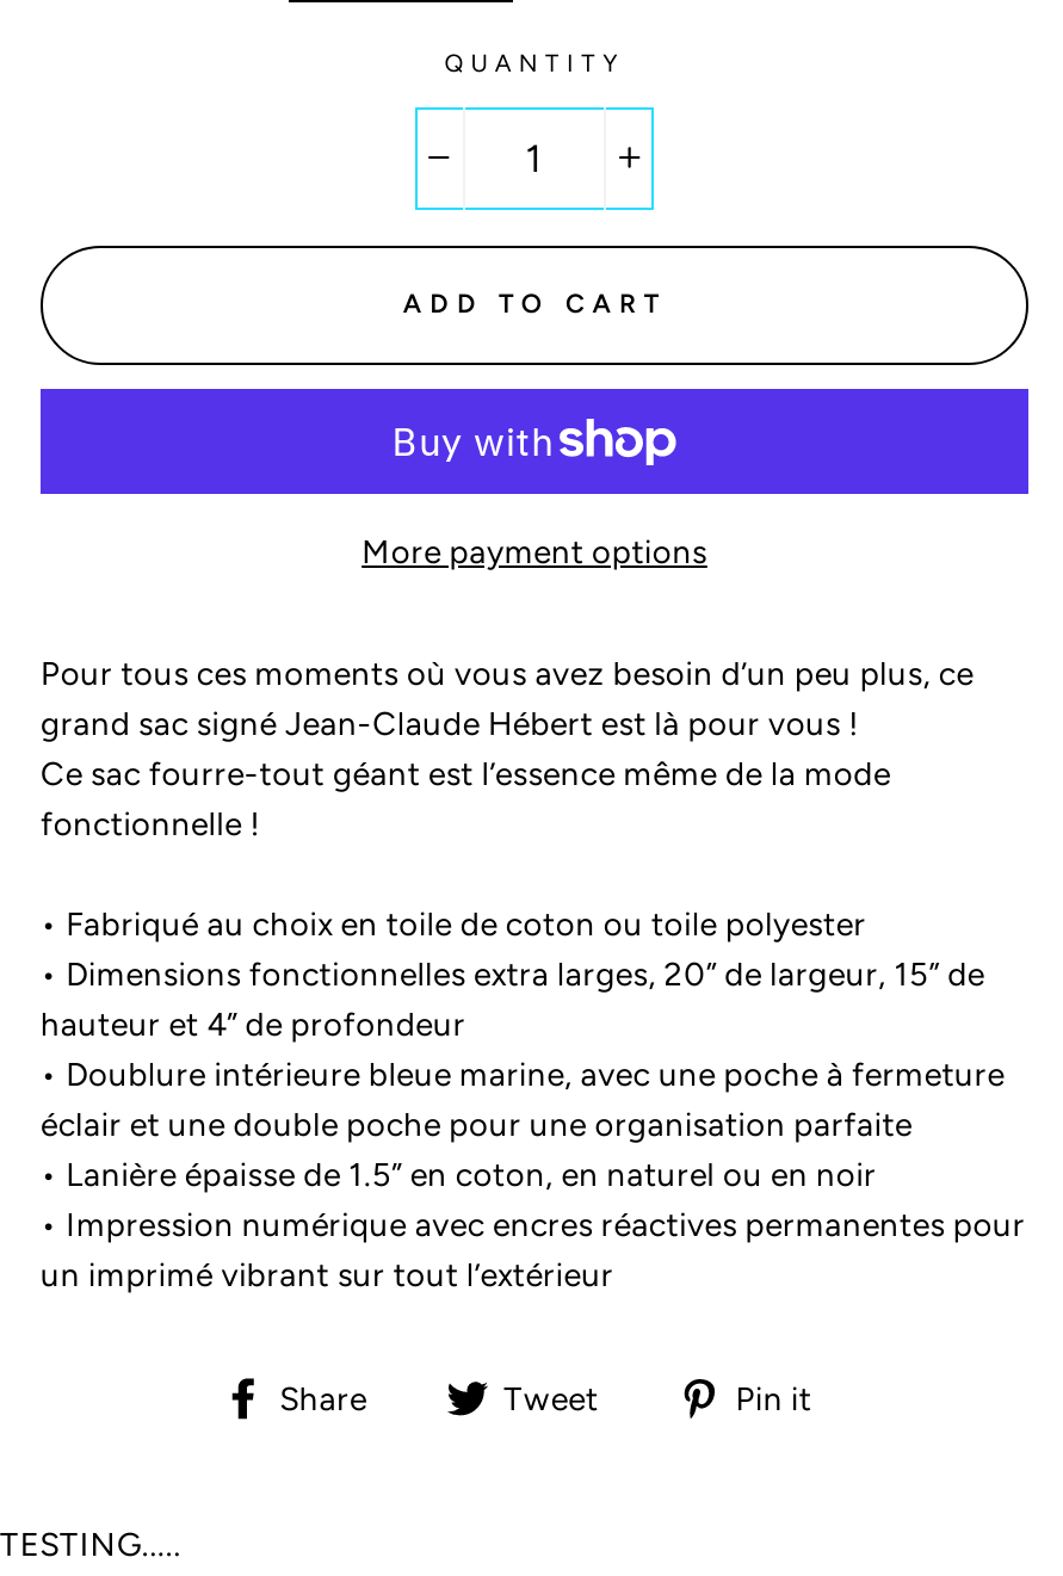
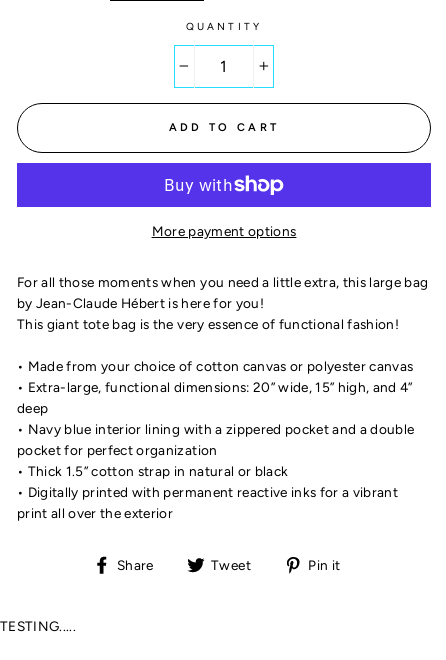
- Pour tous ces moments où vous avez besoin d’un peu plus, ce
- grand sac signé Jean-Claude Hébert est là pour vous !
- Ce sac fourre-tout géant est l’essence même de la mode
- fonctionnelle !
+ For all those moments when you need a little extra, this large bag
+ by Jean-Claude Hébert is here for you!
+ This giant tote bag is the very essence of functional fashion!

- • Fabriqué au choix en toile de coton ou toile polyester
- • Dimensions fonctionnelles extra larges, 20” de largeur, 15” de
- hauteur et 4” de profondeur
- • Doublure intérieure bleue marine, avec une poche à fermeture
- éclair et une double poche pour une organisation parfaite
- • Lanière épaisse de 1.5” en coton, en naturel ou en noir
- • Impression numérique avec encres réactives permanentes pour
- un imprimé vibrant sur tout l’extérieur
+ • Made from your choice of cotton canvas or polyester canvas
+ • Extra-large, functional dimensions: 20” wide, 15” high, and 4”
+ deep
+ • Navy blue interior lining with a zippered pocket and a double
+ pocket for perfect organization
+ • Thick 1.5” cotton strap in natural or black
+ • Digitally printed with permanent reactive inks for a vibrant
+ print all over the exterior
